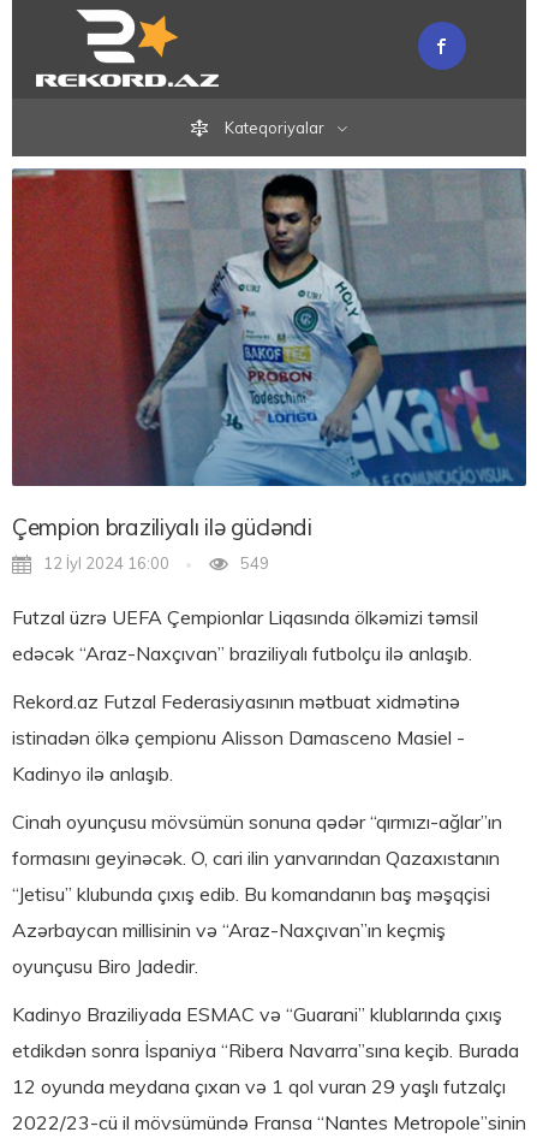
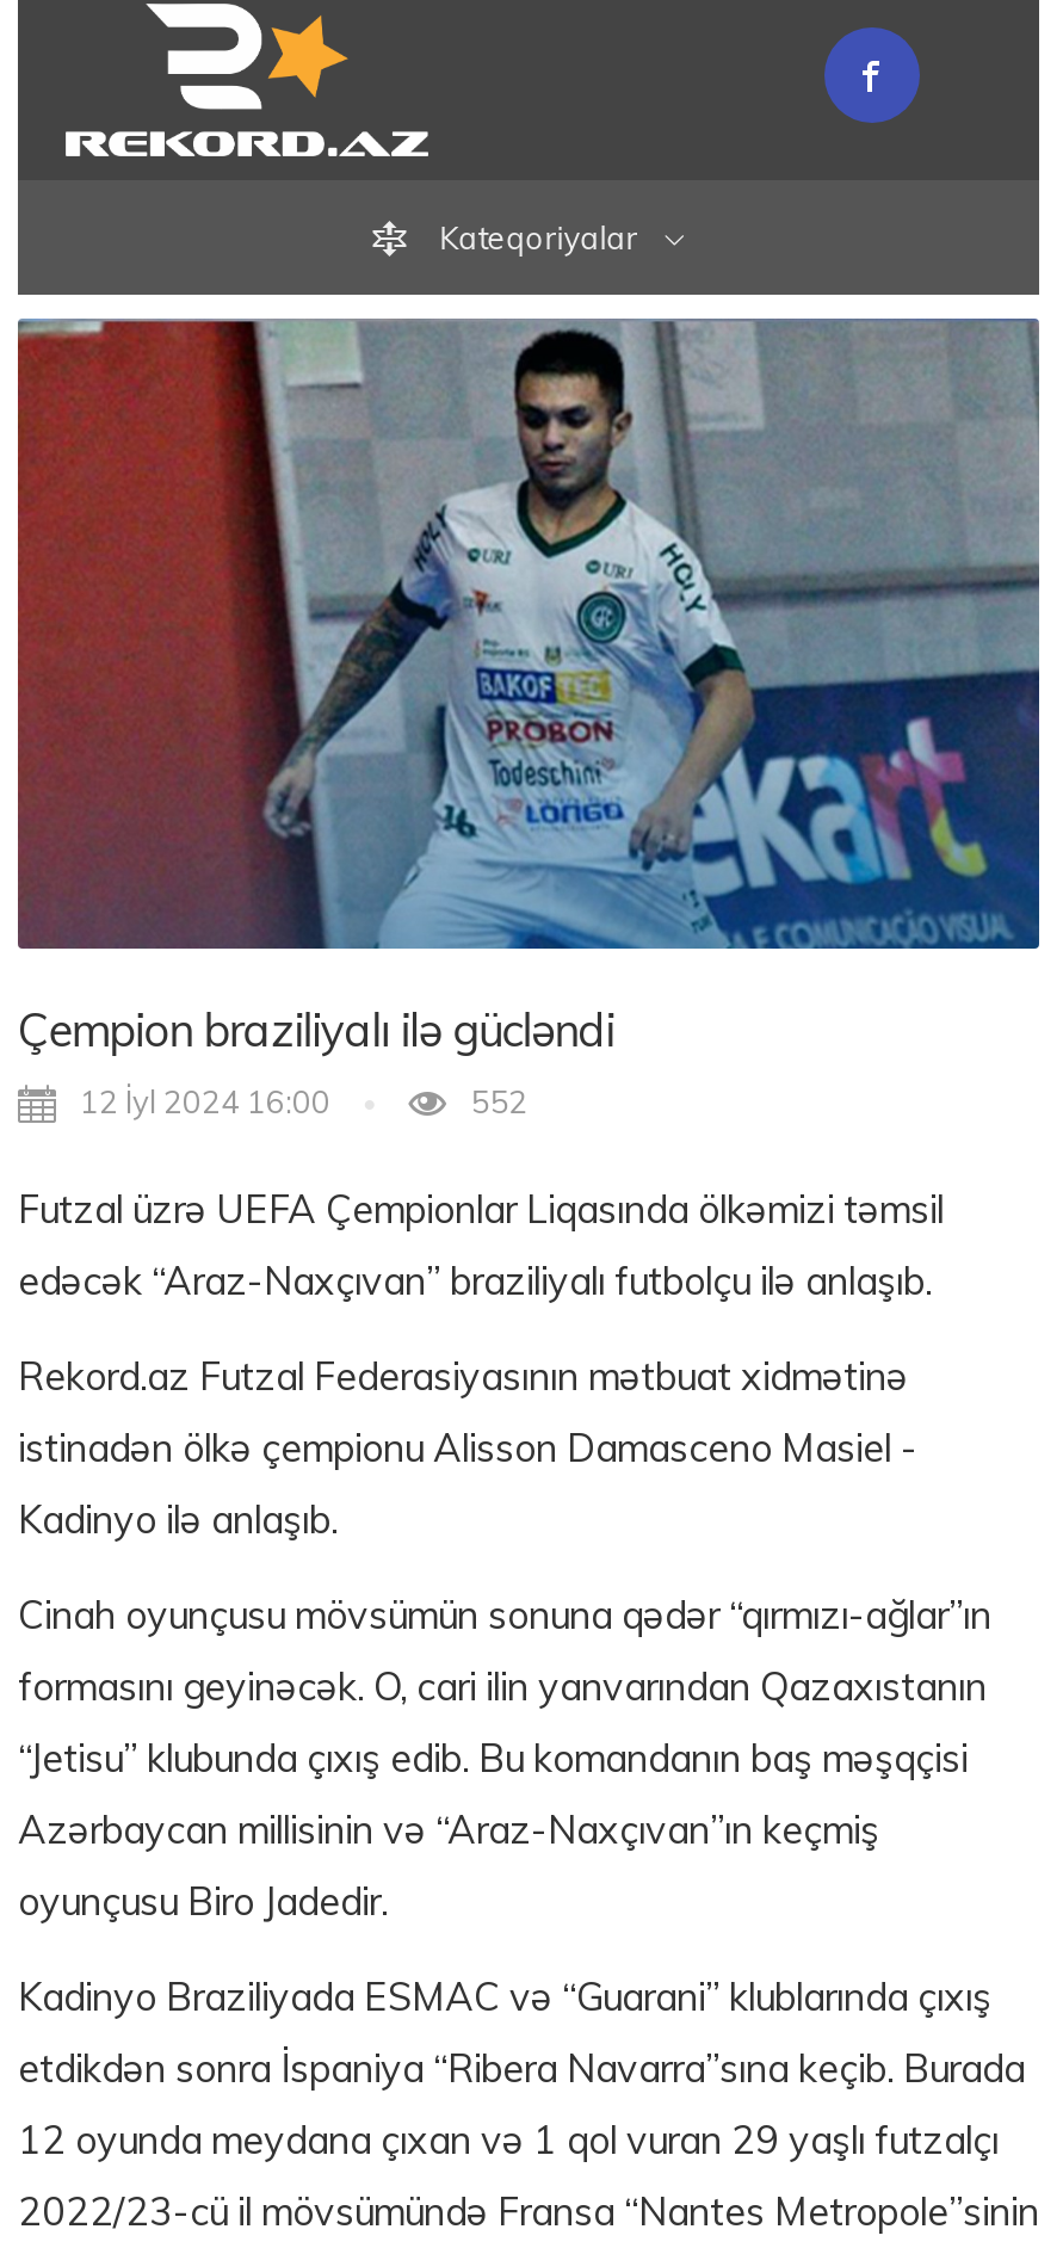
- 549
+ 552
